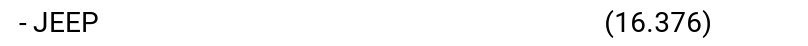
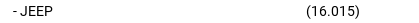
- (16.376)
+ (16.015)
